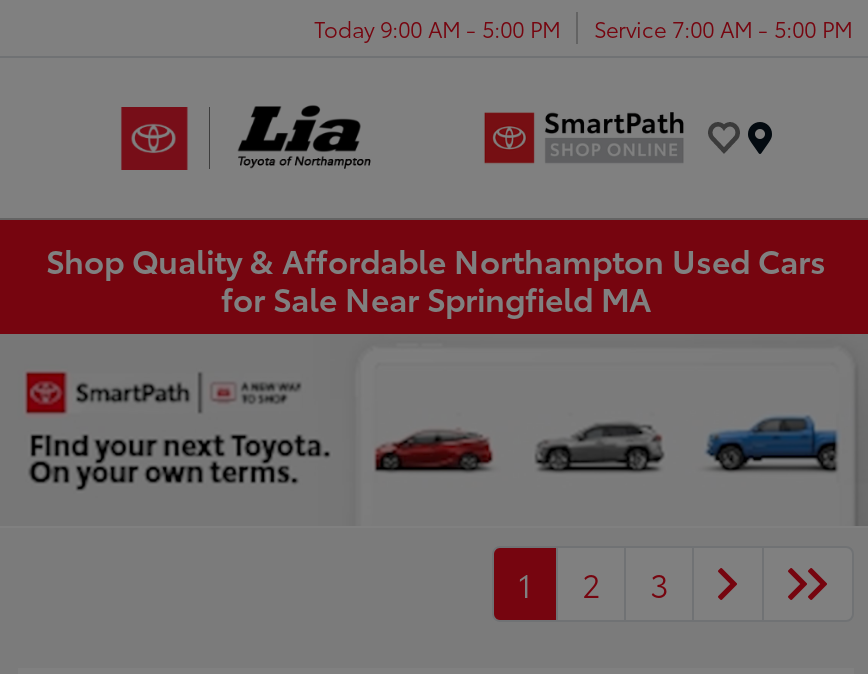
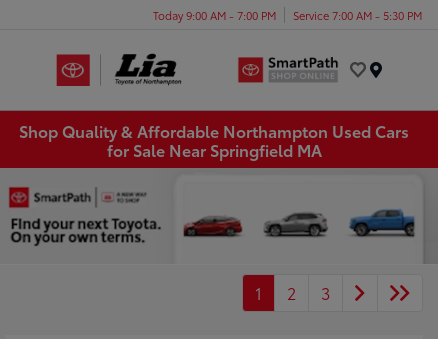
- Today 9:00 AM - 5:00 PM
+ Today 9:00 AM - 7:00 PM

- Service 7:00 AM - 5:00 PM
+ Service 7:00 AM - 5:30 PM
